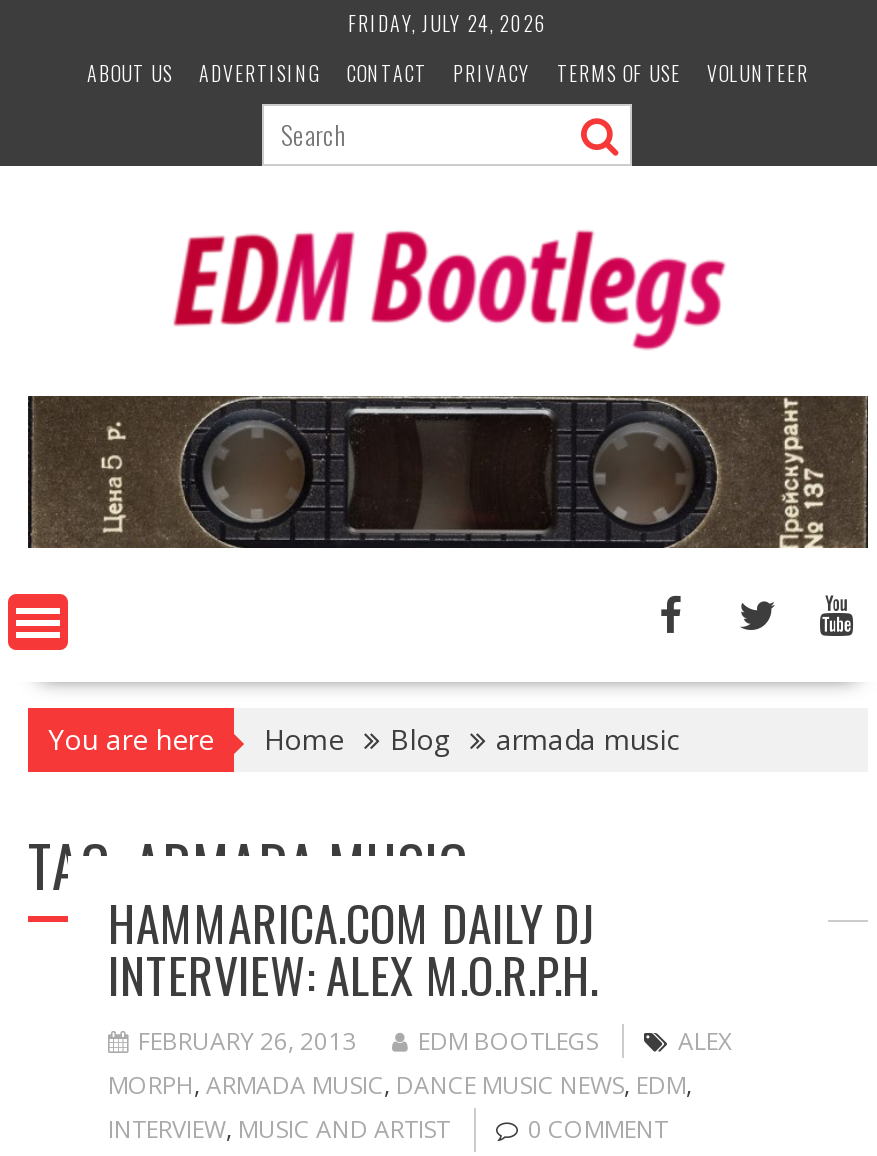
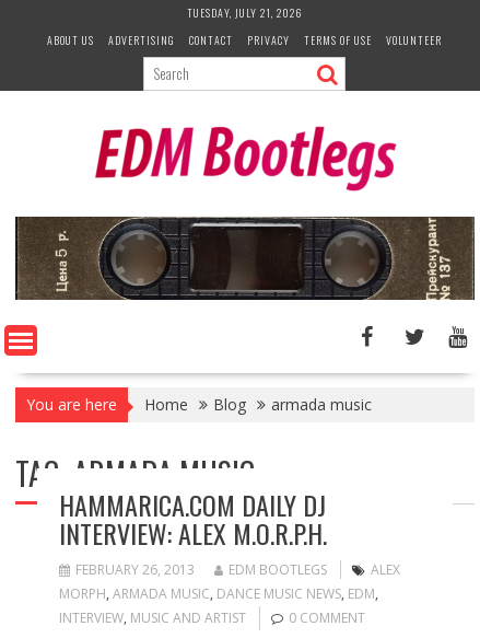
- FRIDAY, JULY 24, 2026
+ TUESDAY, JULY 21, 2026
